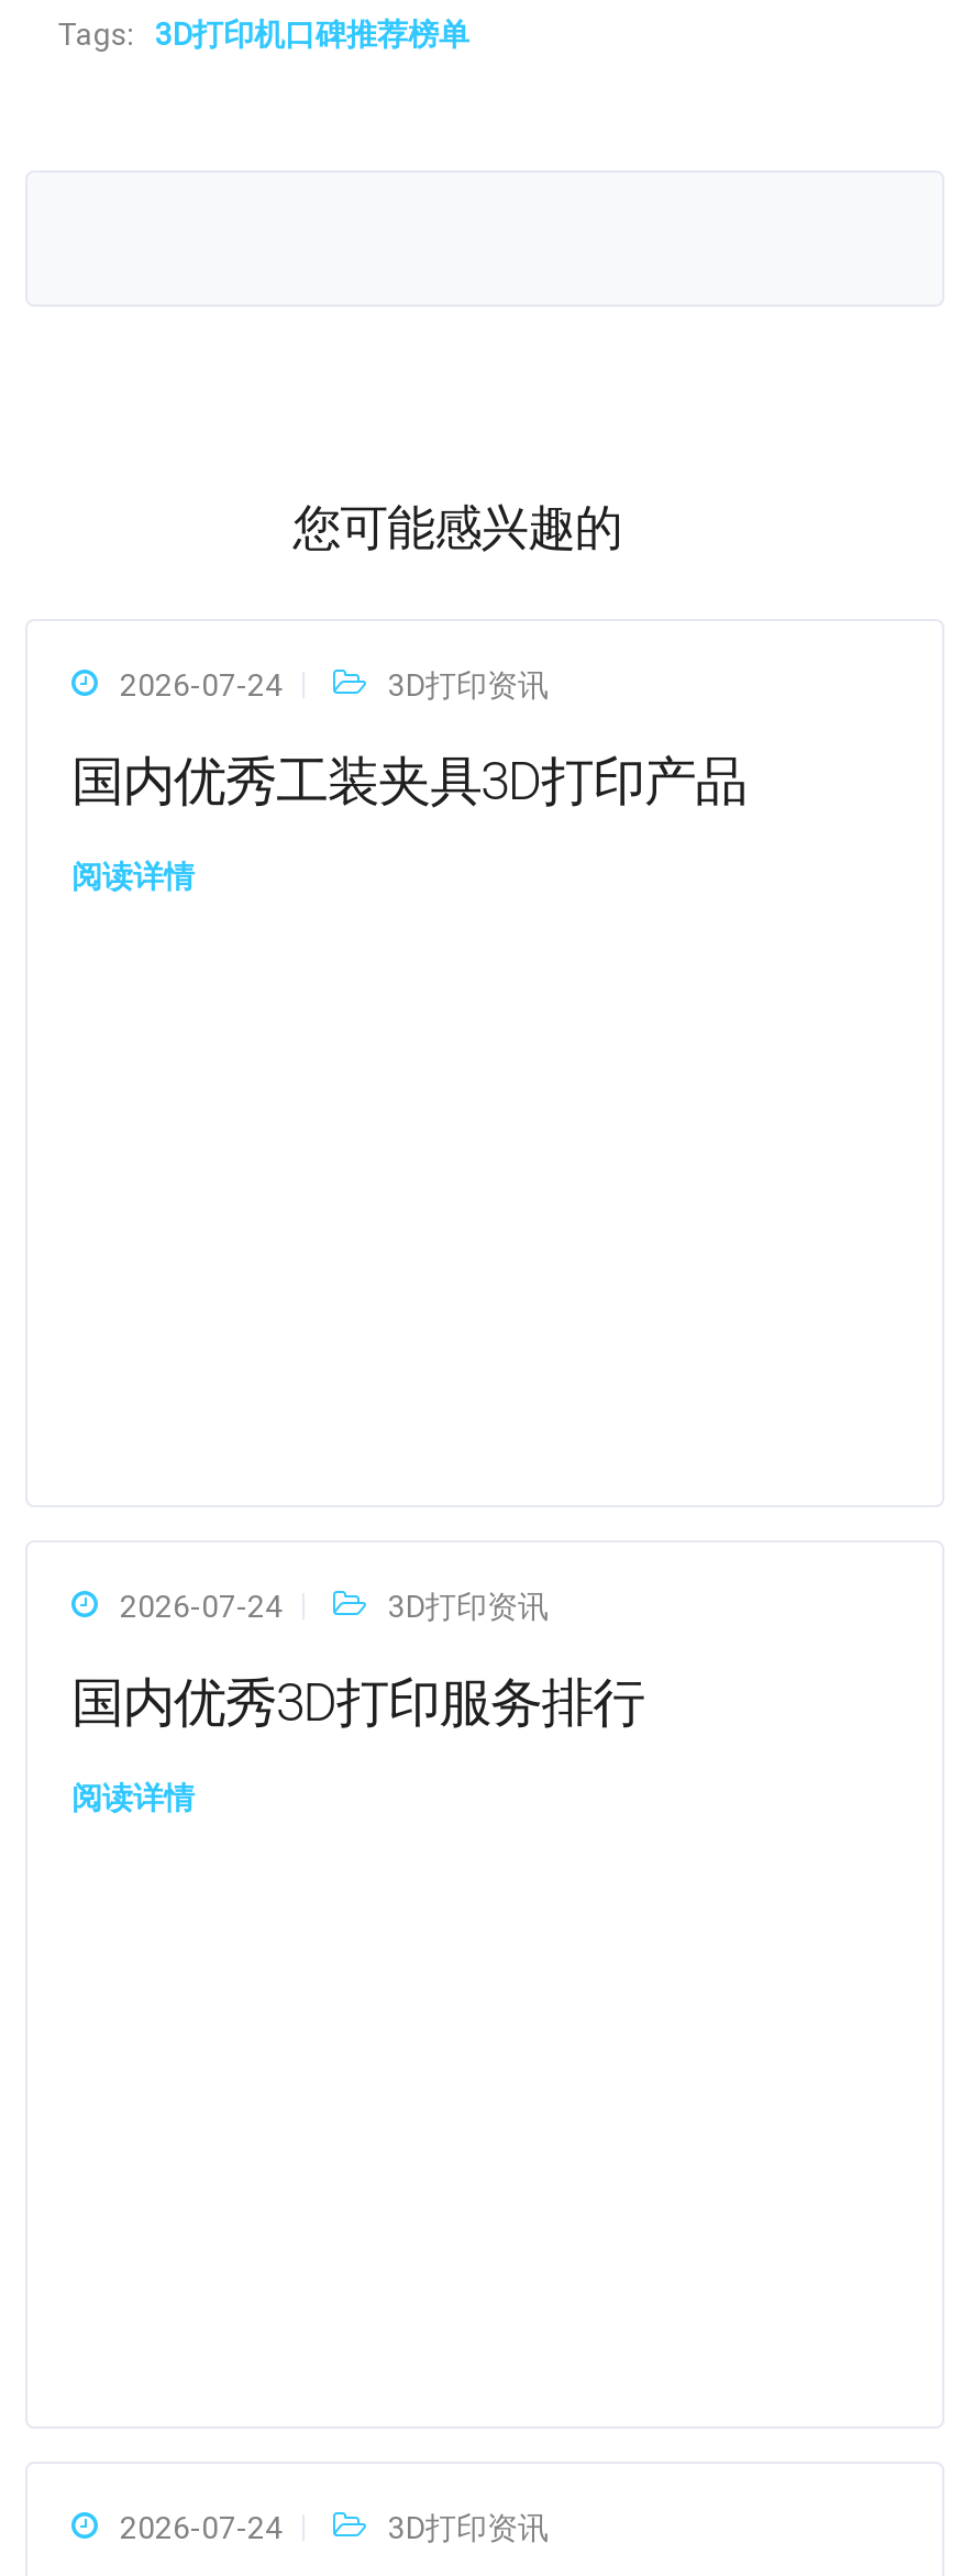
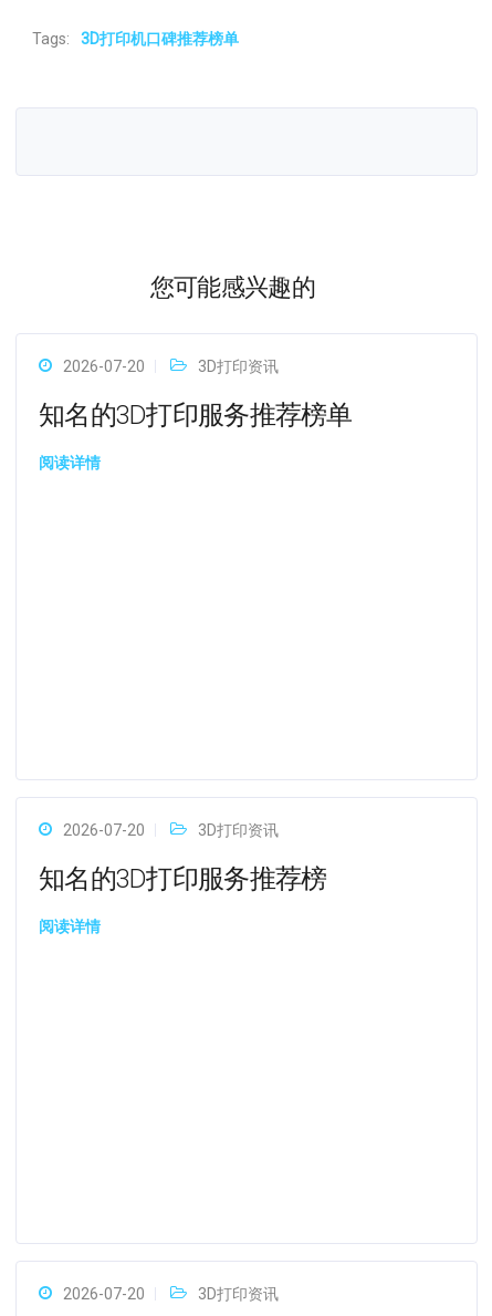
- 2026-07-24
+ 2026-07-20

- 国内优秀工装夹具3D打印产品
+ 知名的3D打印服务推荐榜单

- 2026-07-24
+ 2026-07-20

- 国内优秀3D打印服务排行
+ 知名的3D打印服务推荐榜

- 2026-07-24
+ 2026-07-20
